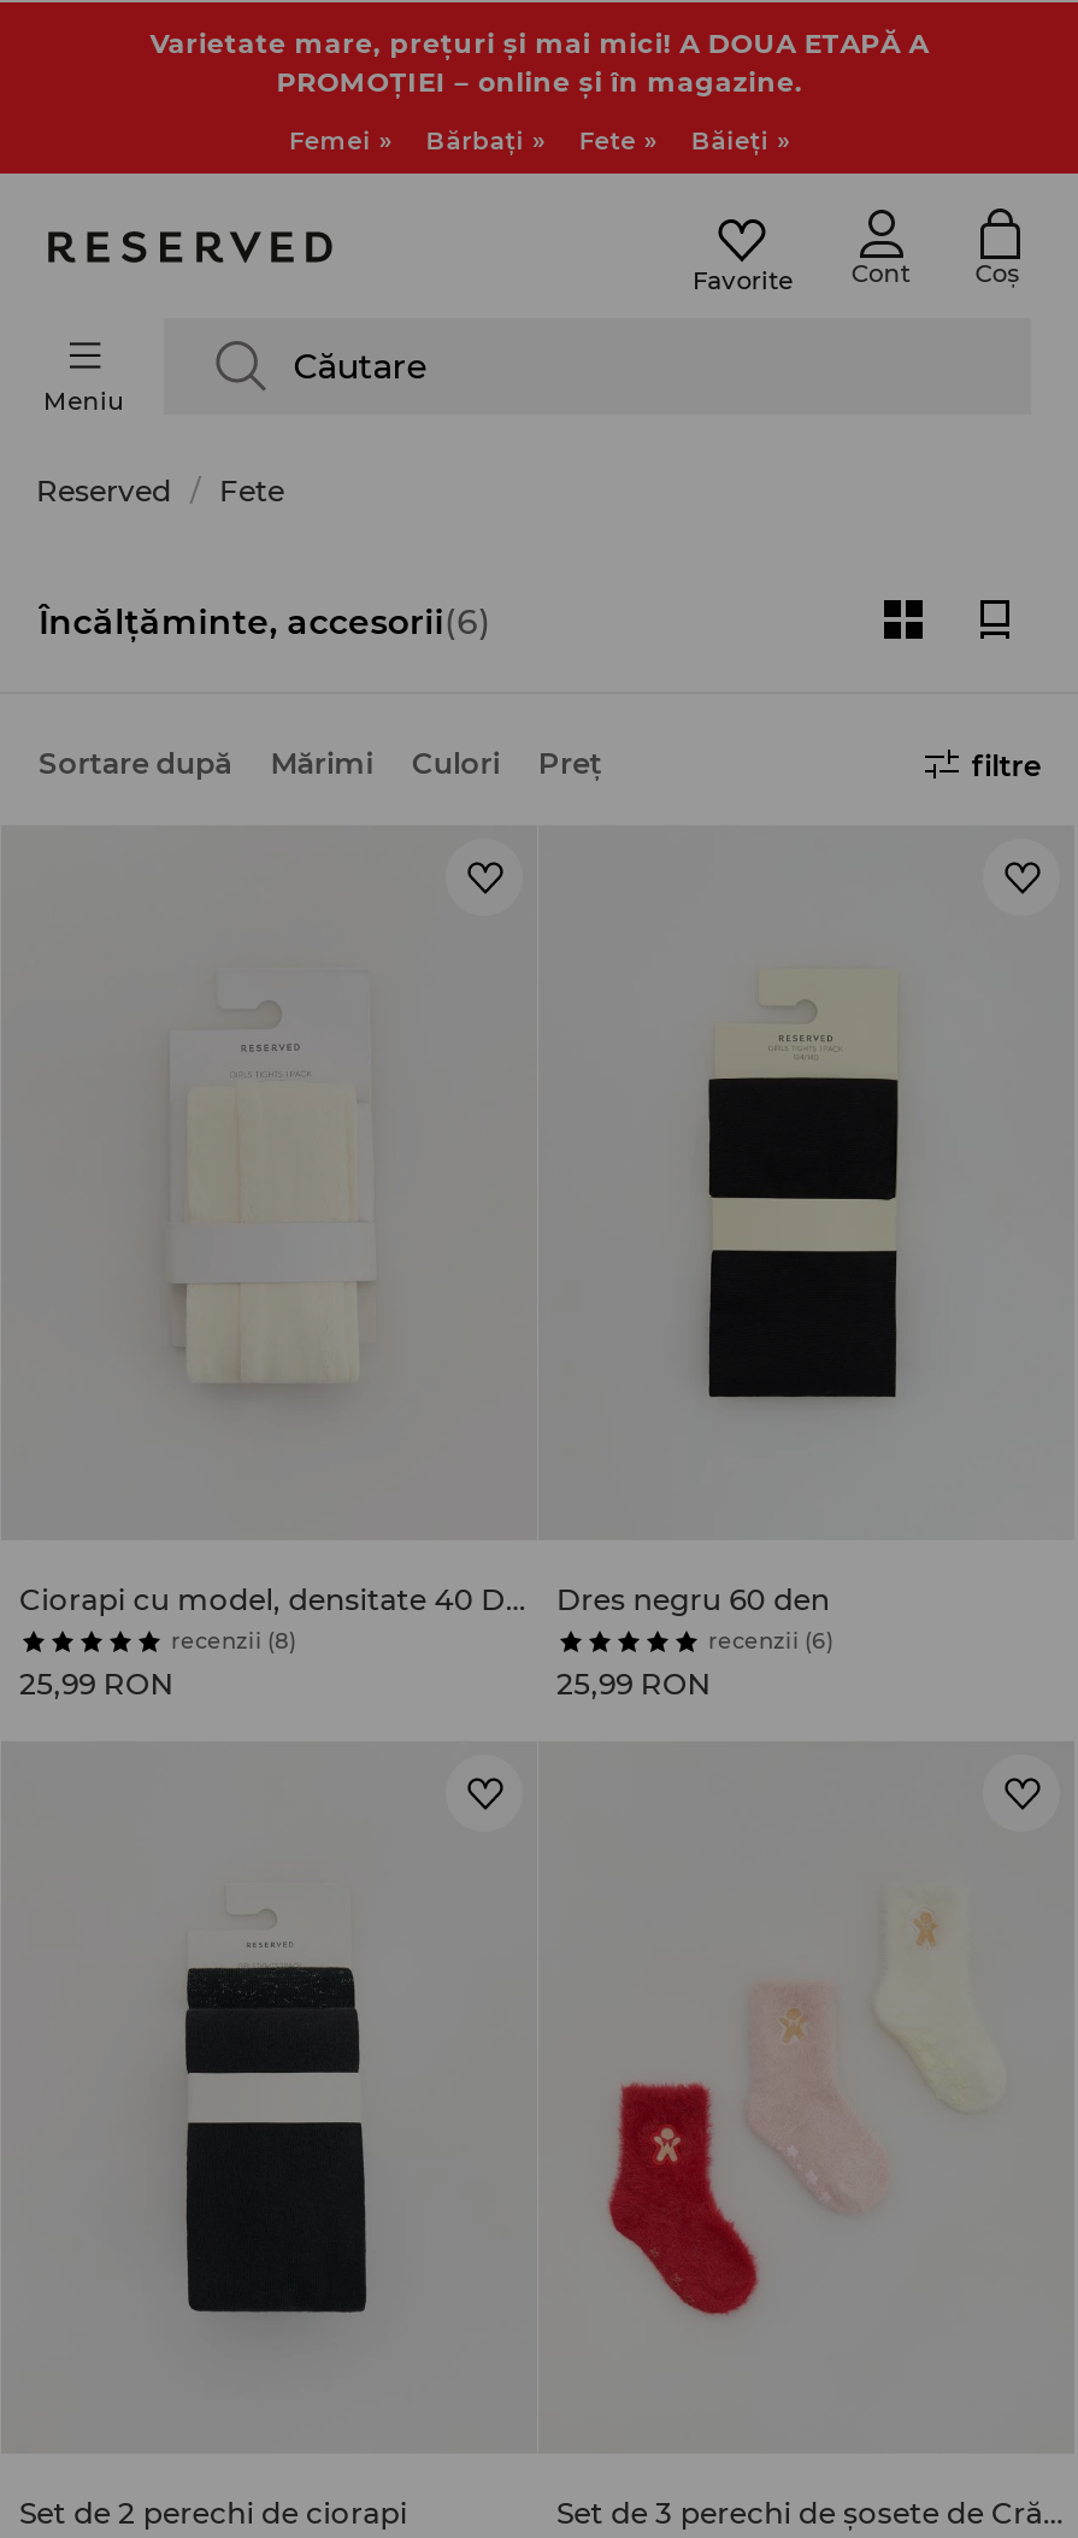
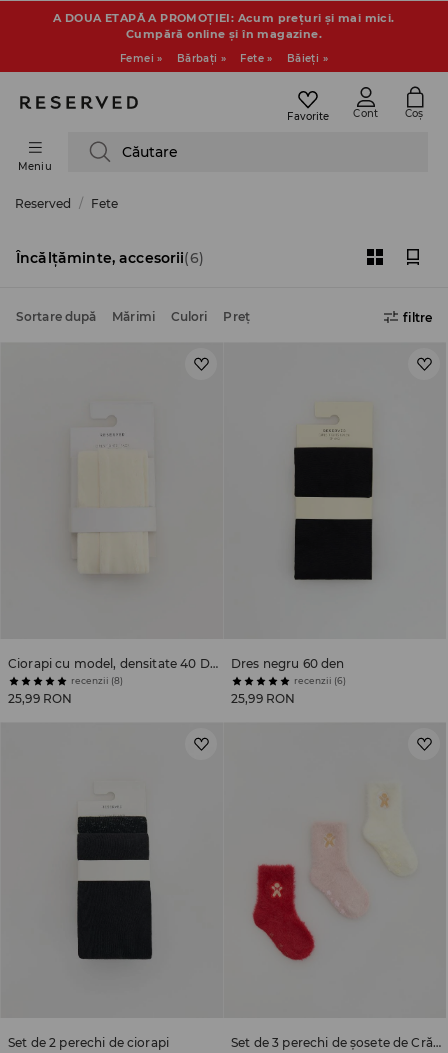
- Varietate mare, prețuri și mai mici! A DOUA ETAPĂ A
- PROMOȚIEI – online și în magazine.
+ A DOUA ETAPĂ A PROMOȚIEI: Acum prețuri și mai mici.
+ Cumpără online și în magazine.
